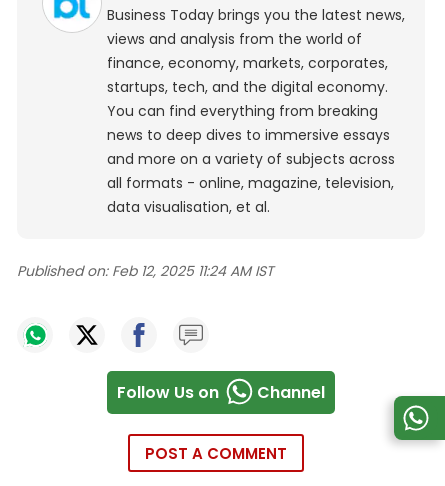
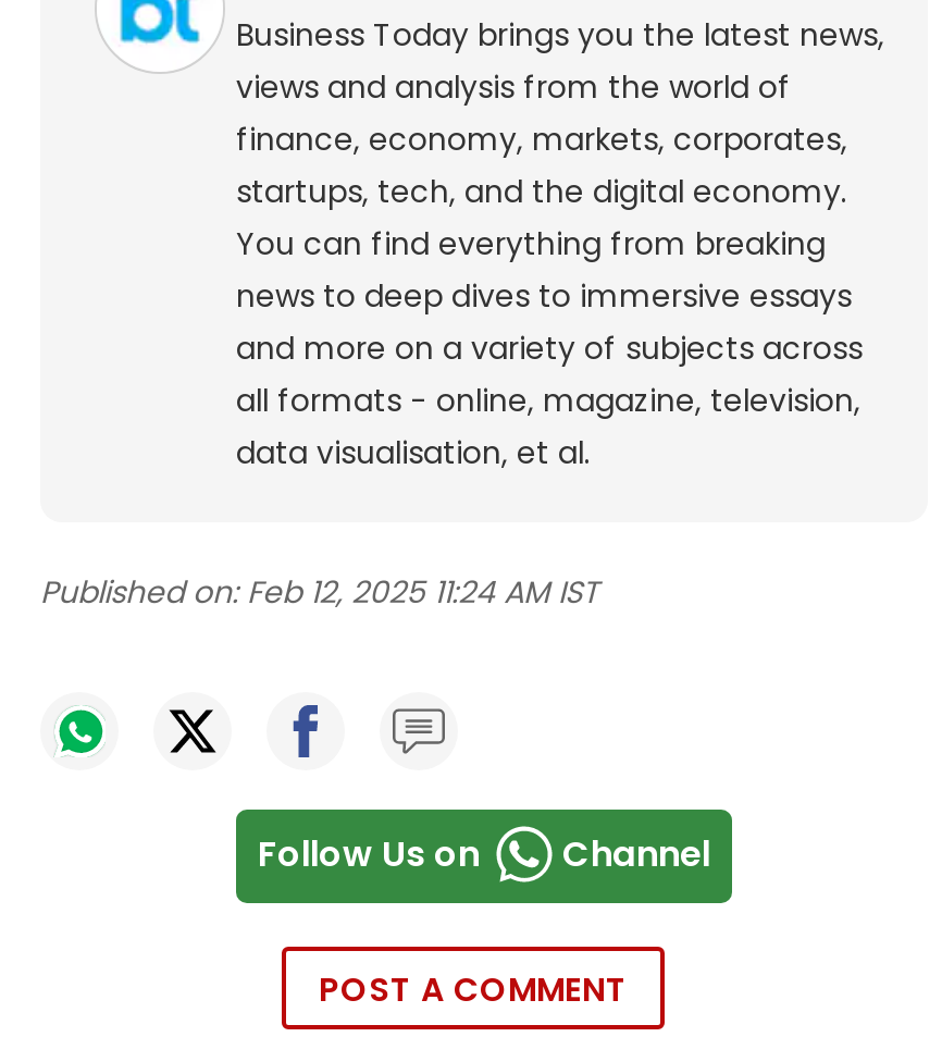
- [image]
